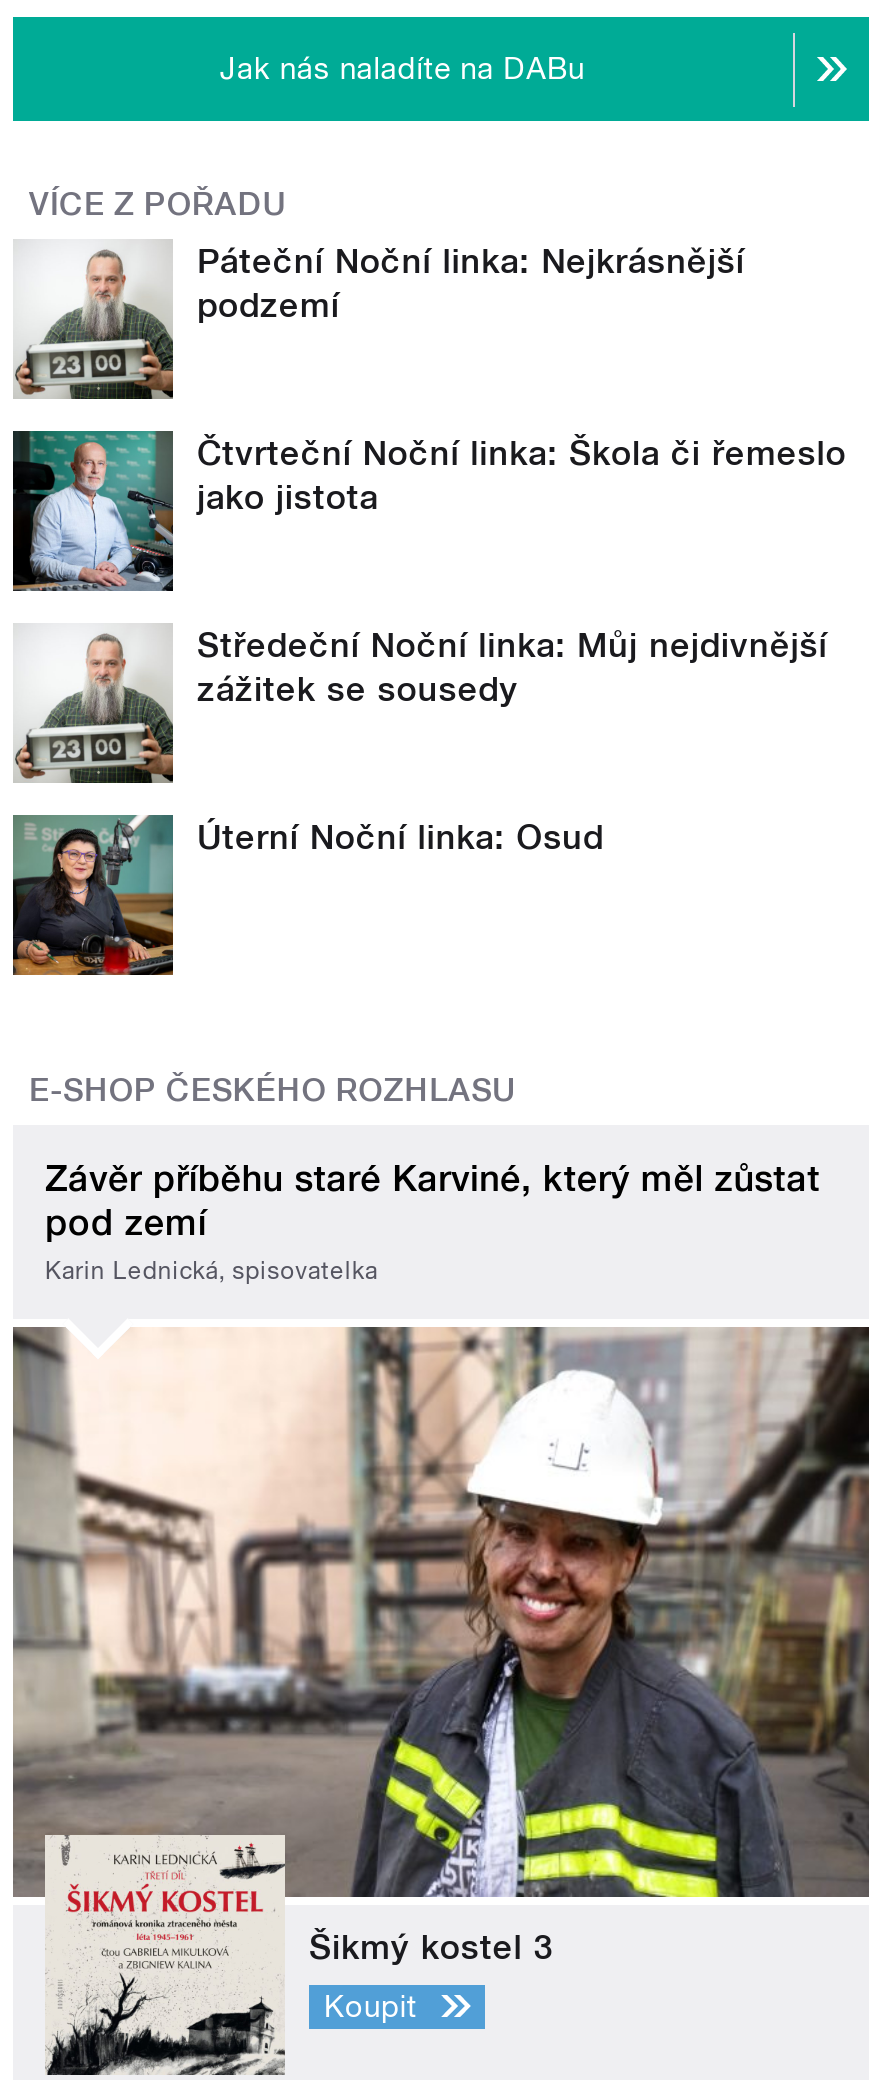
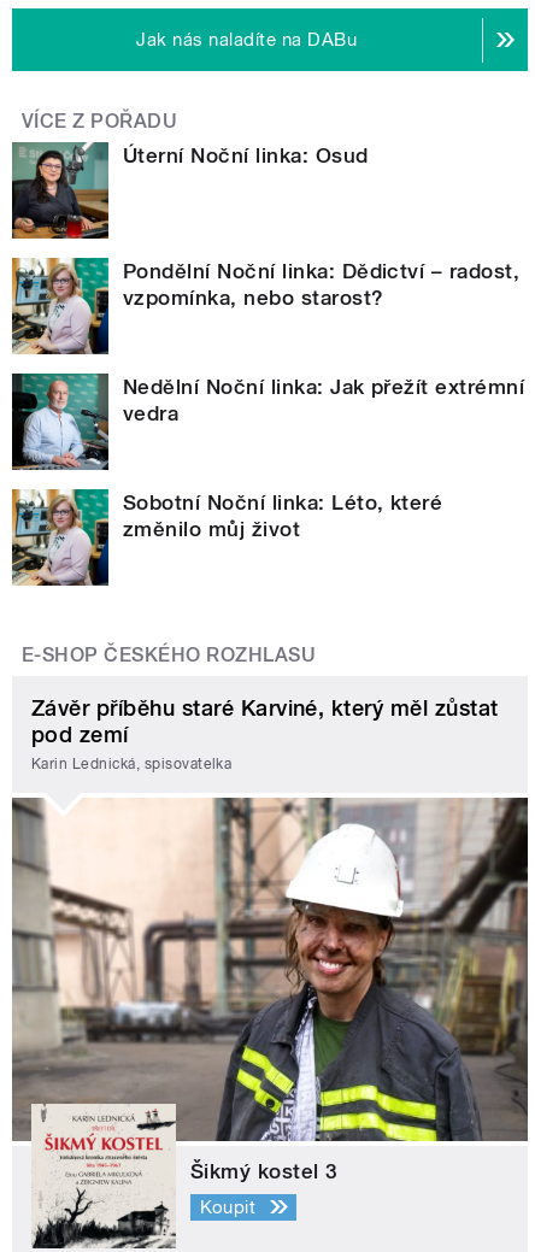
- [image]
- Páteční Noční linka: Nejkrásnější
- podzemí

moved down: [image]

- Čtvrteční Noční linka: Škola či řemeslo
- jako jistota

- [image]
- Středeční Noční linka: Můj nejdivnější
- zážitek se sousedy

moved up: [image] | Úterní Noční linka: Osud

+ [image]
+ Pondělní Noční linka: Dědictví – radost,
+ vzpomínka, nebo starost?

+ [image]
+ Sobotní Noční linka: Léto, které
+ změnilo můj život

+ Nedělní Noční linka: Jak přežít extrémní
+ vedra
